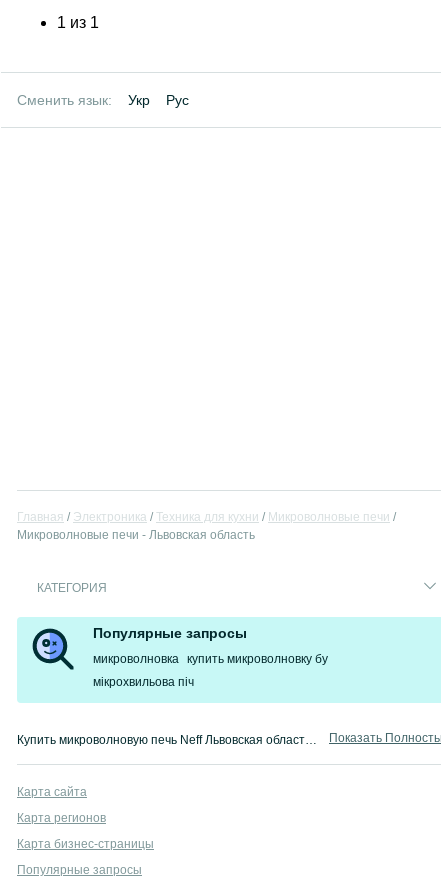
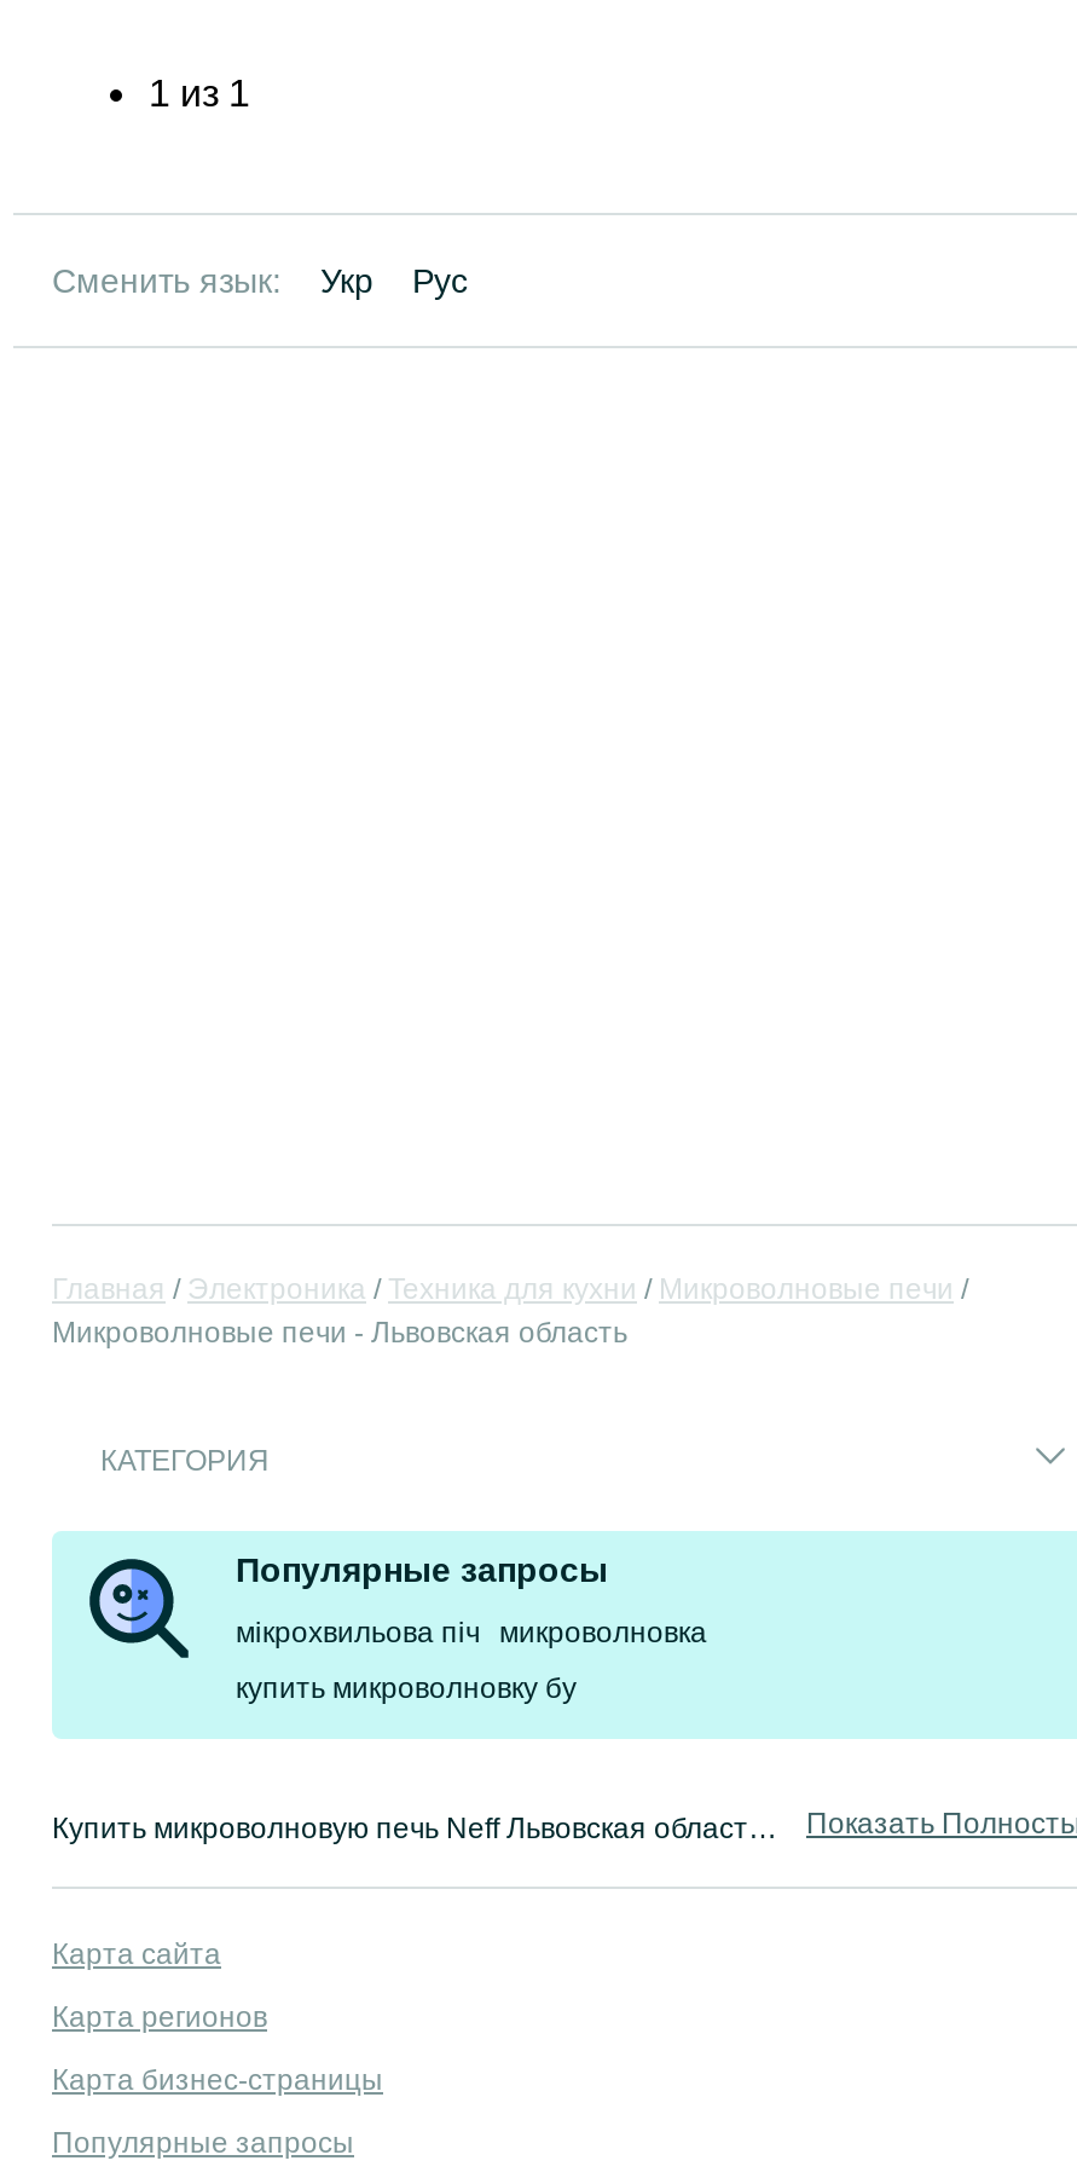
- микроволновка купить микроволновку бу
+ мікрохвильова піч микроволновка

- мікрохвильова піч
+ купить микроволновку бу
